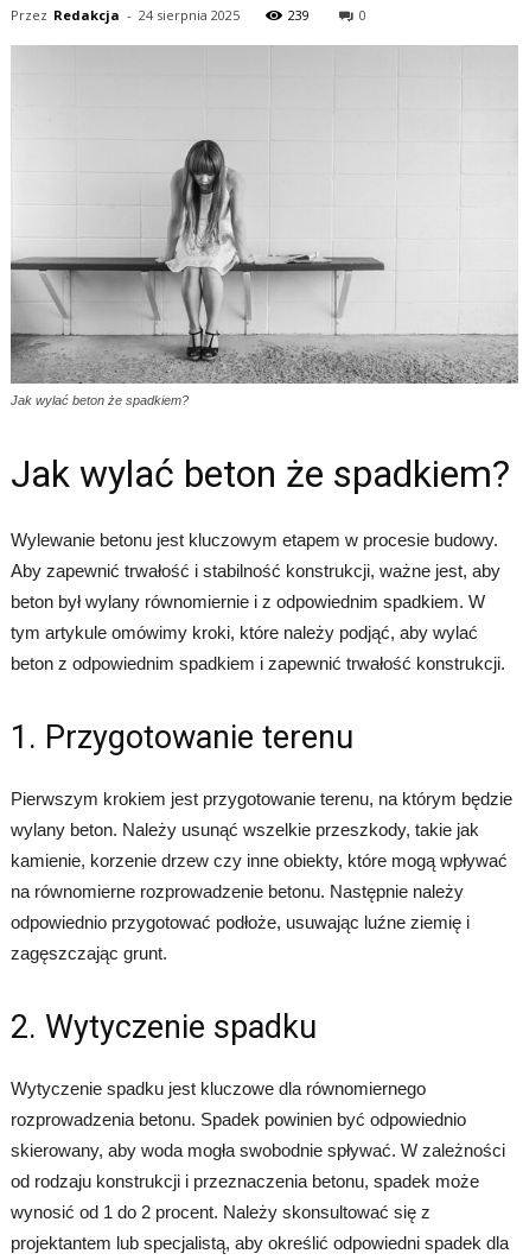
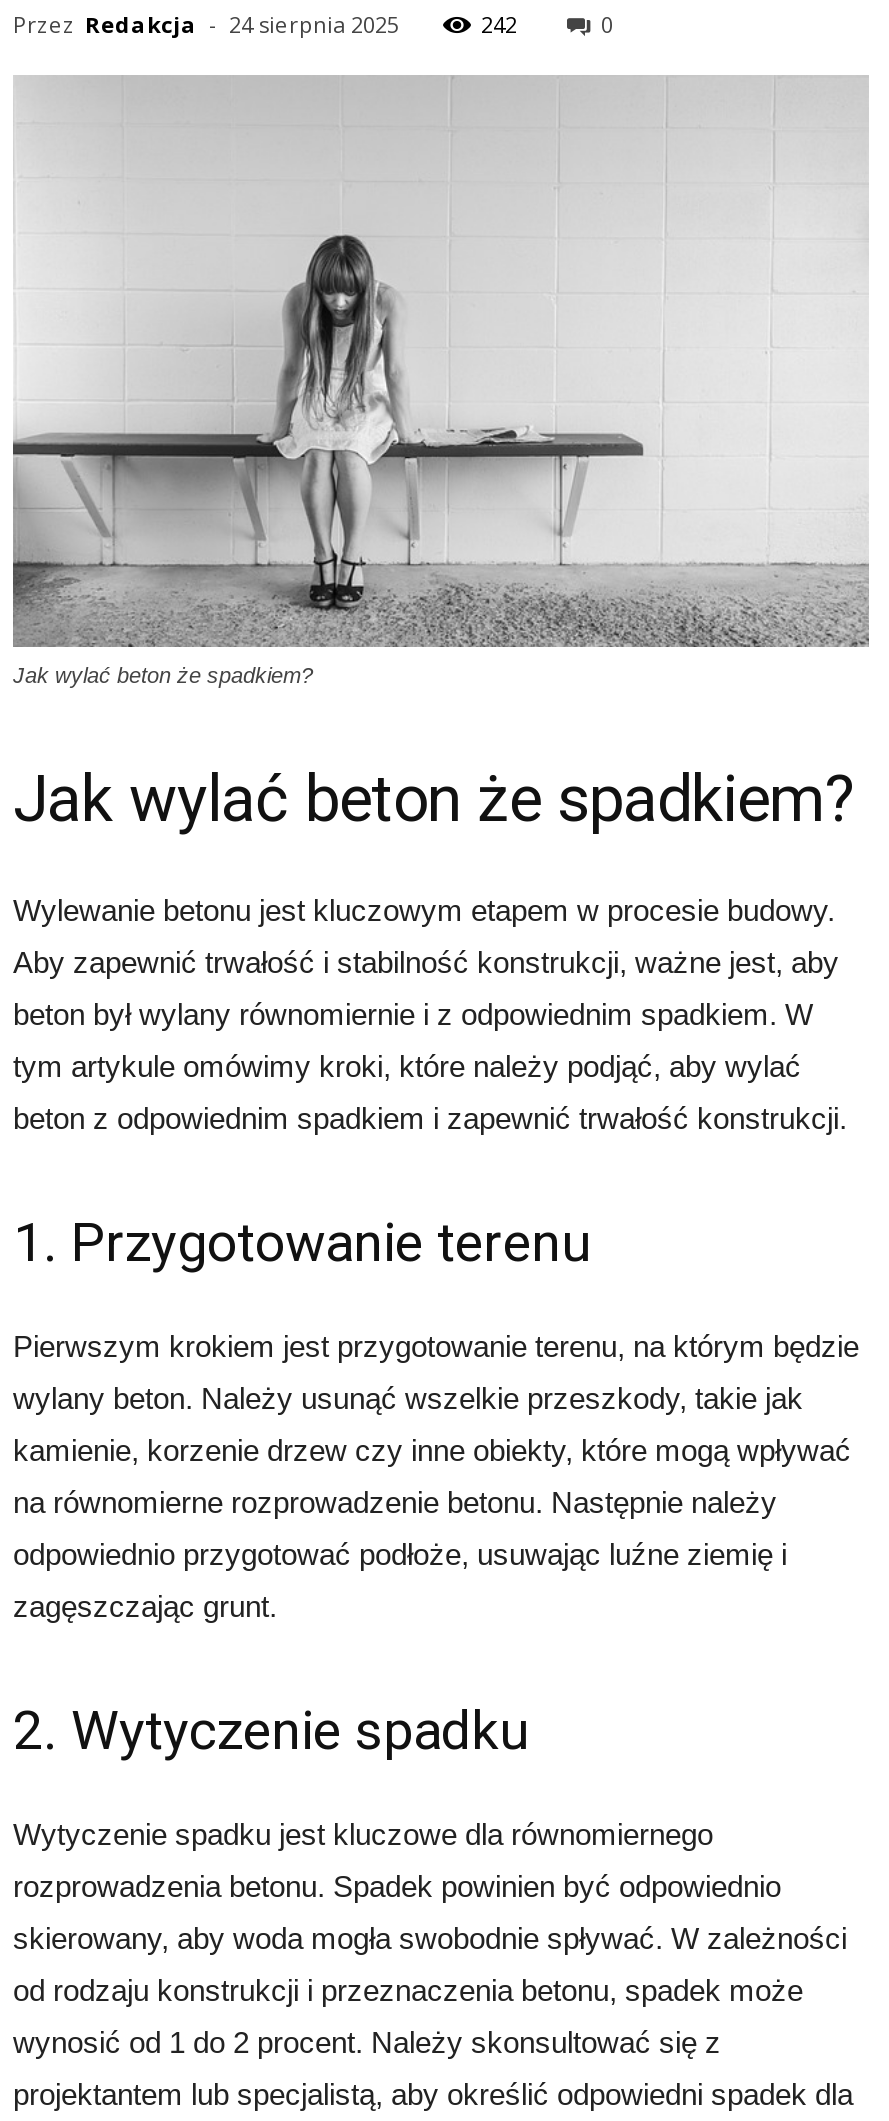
- 239
+ 242
